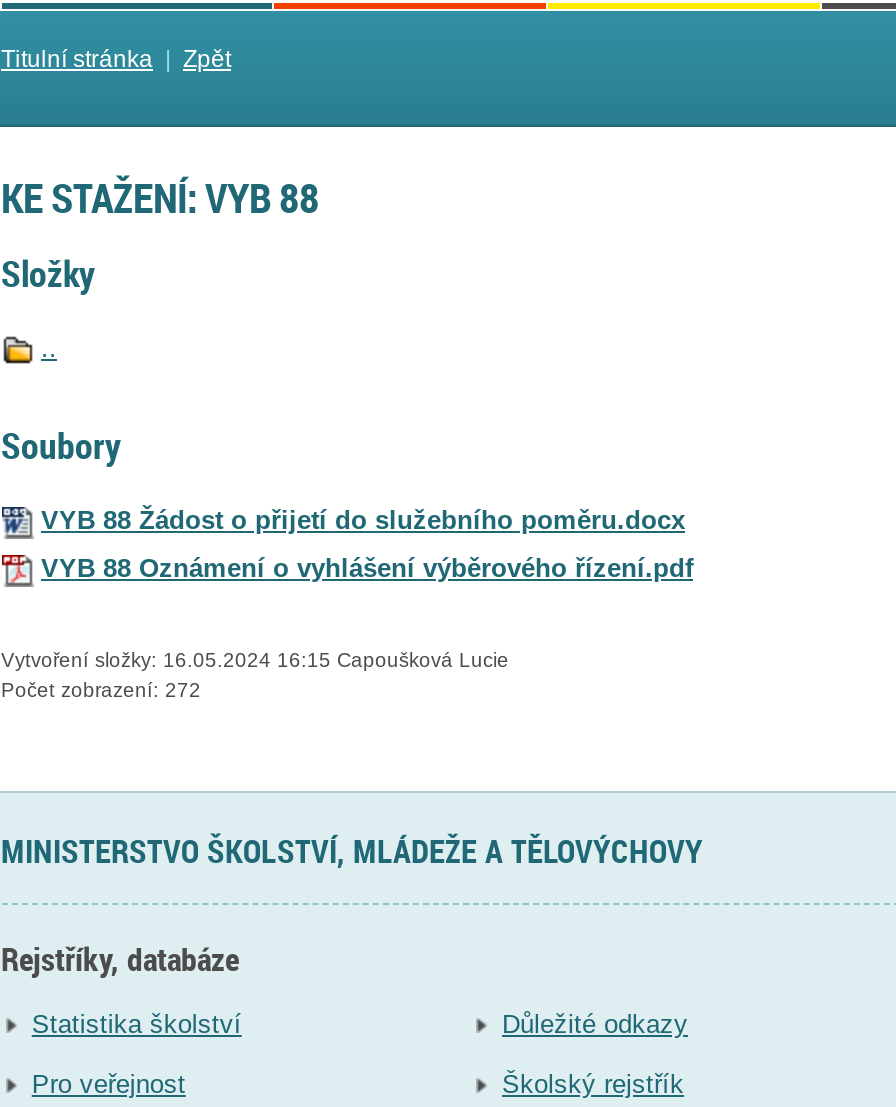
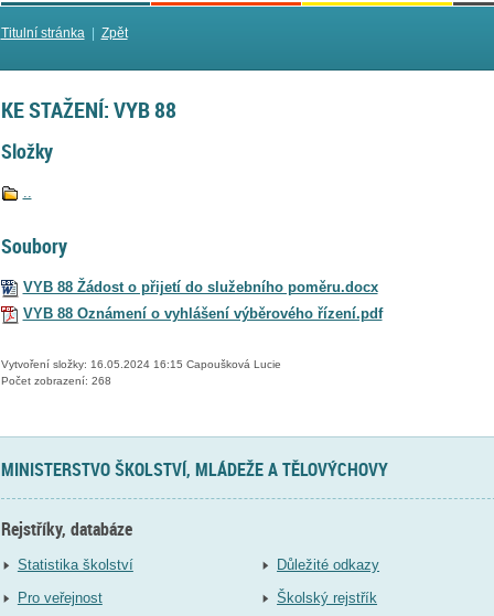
- Počet zobrazení: 272
+ Počet zobrazení: 268
